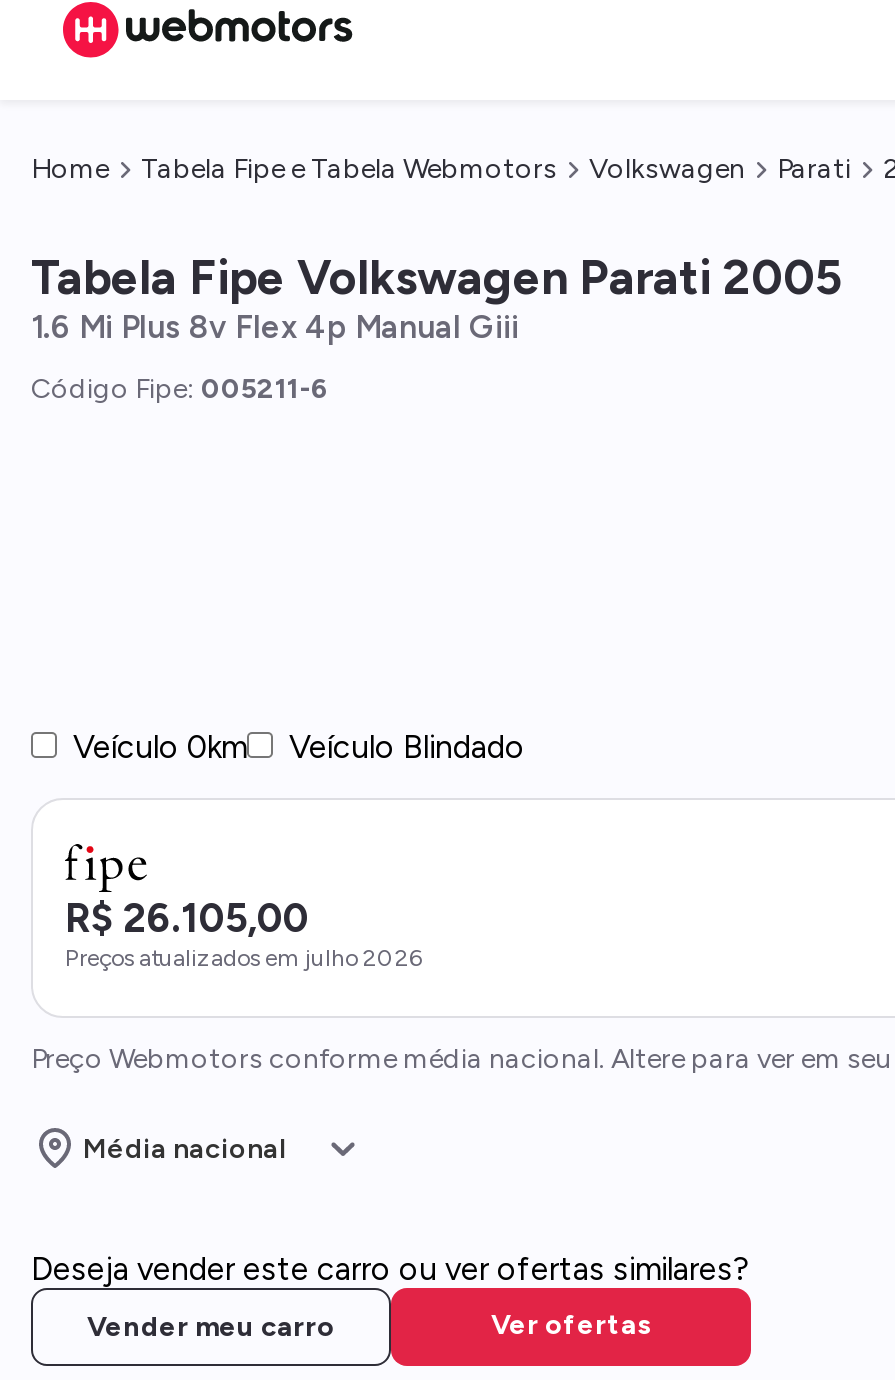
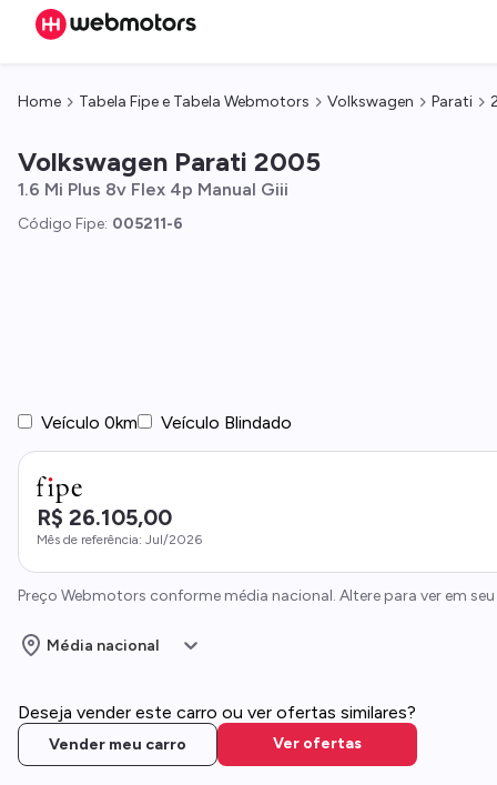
- Tabela Fipe Volkswagen Parati 2005
+ Volkswagen Parati 2005

- Preços atualizados em julho 2026
+ Mês de referência: Jul/2026
